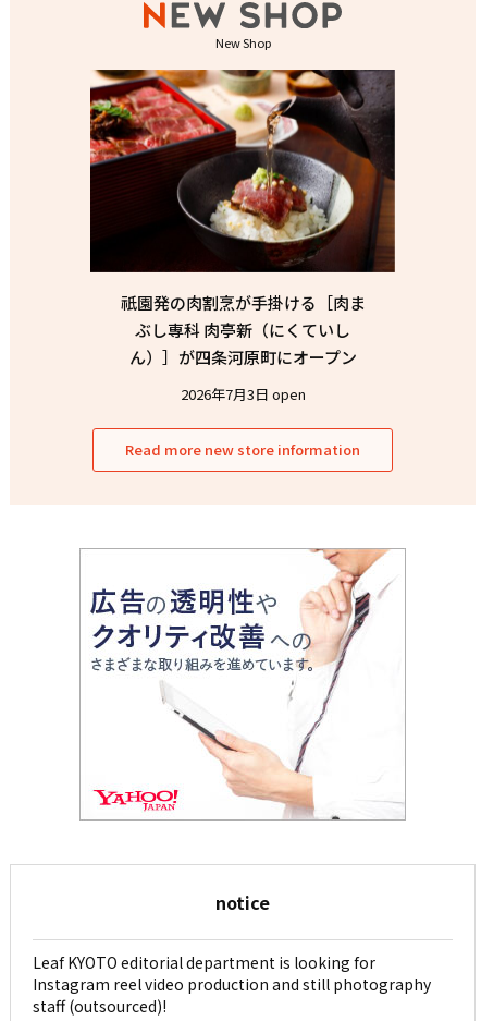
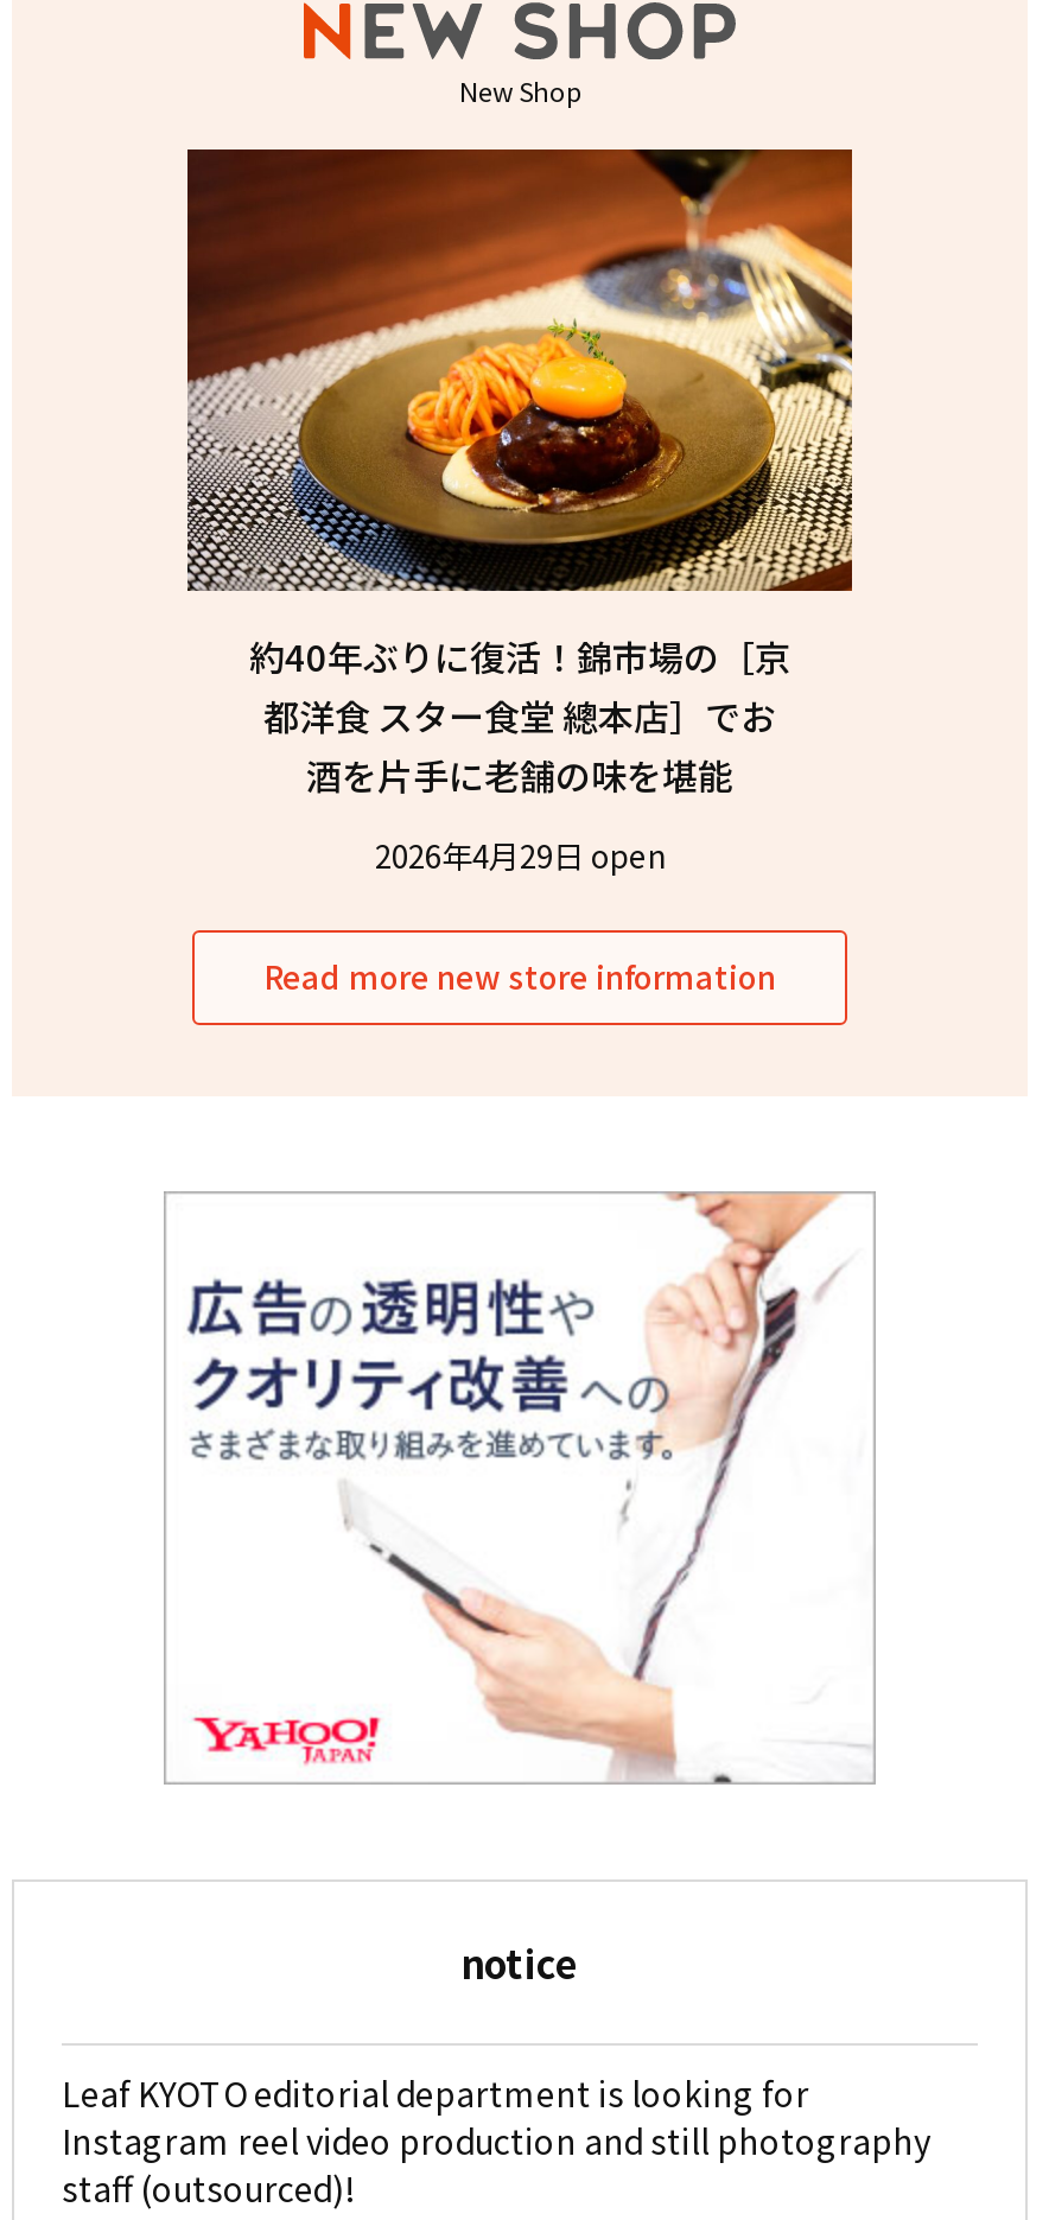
- [image]
- 祇園発の肉割烹が手掛ける［肉ま
- ぶし専科 肉亭新（にくていし
- ん）］が四条河原町にオープン
+ [image]
+ 約40年ぶりに復活！錦市場の［京
+ 都洋食 スター食堂 總本店］でお
+ 酒を片手に老舗の味を堪能

- 2026年7月3日 open
+ 2026年4月29日 open
